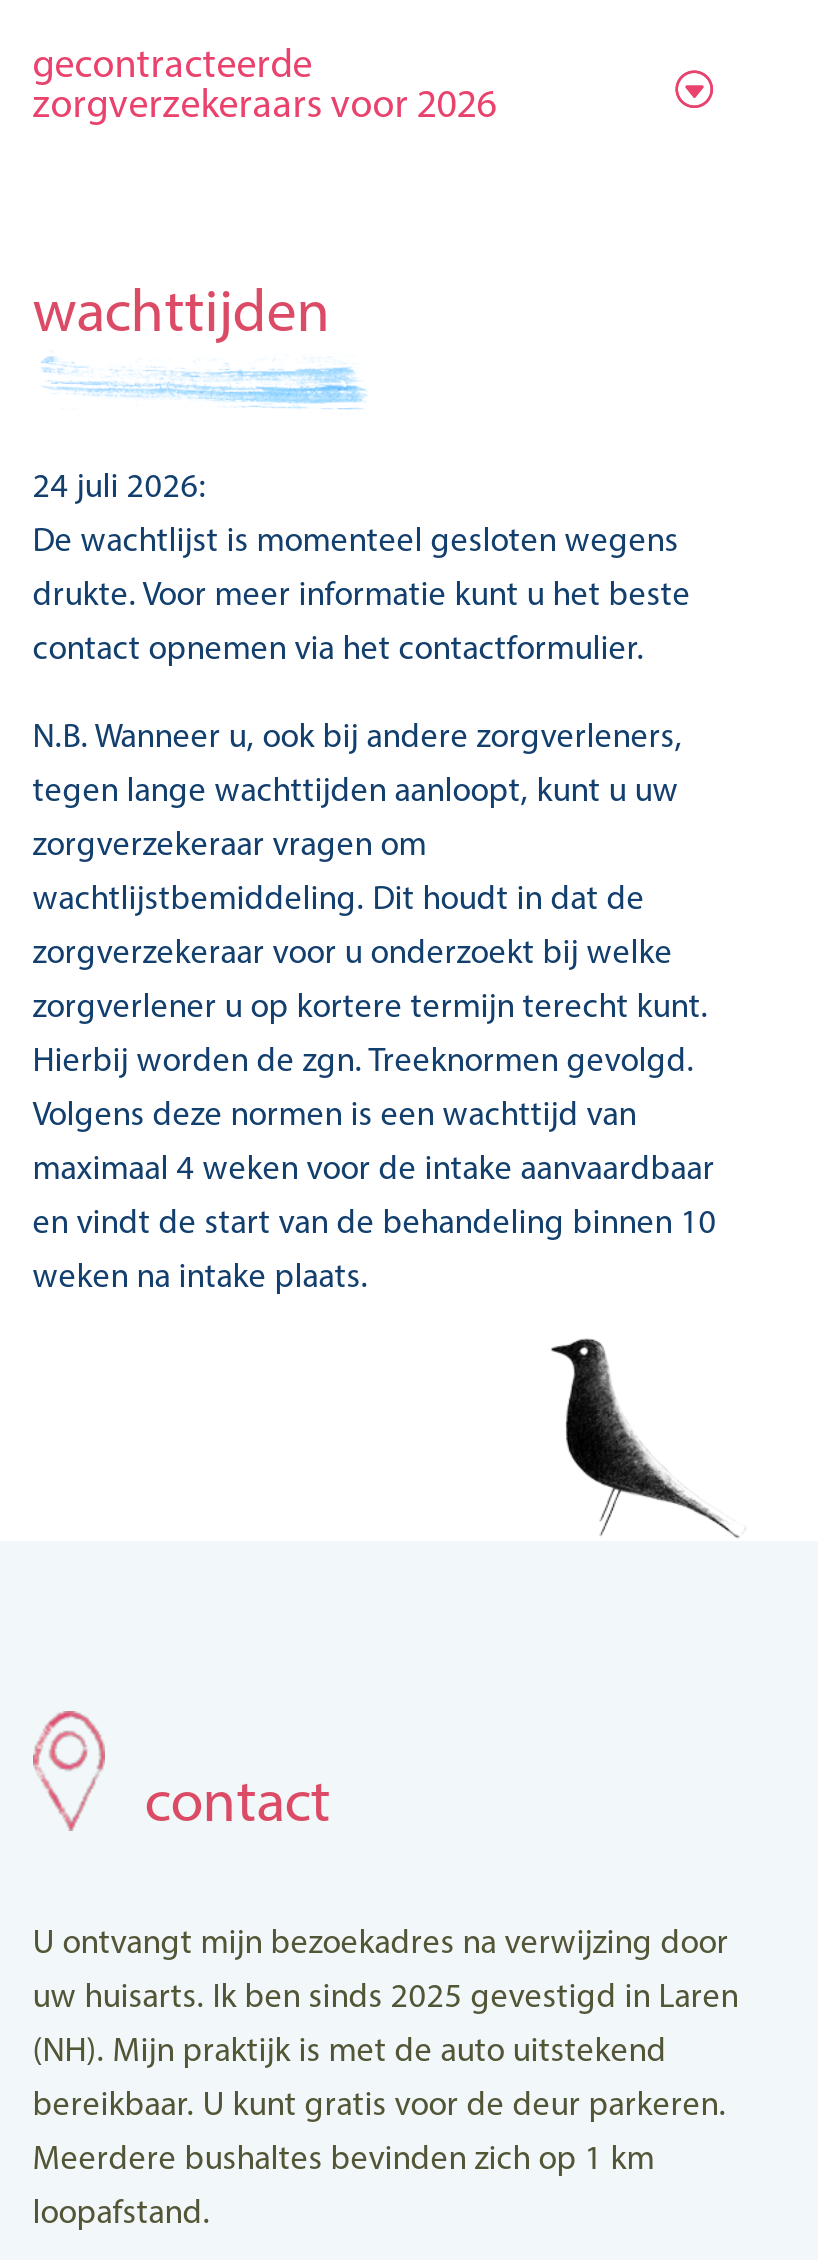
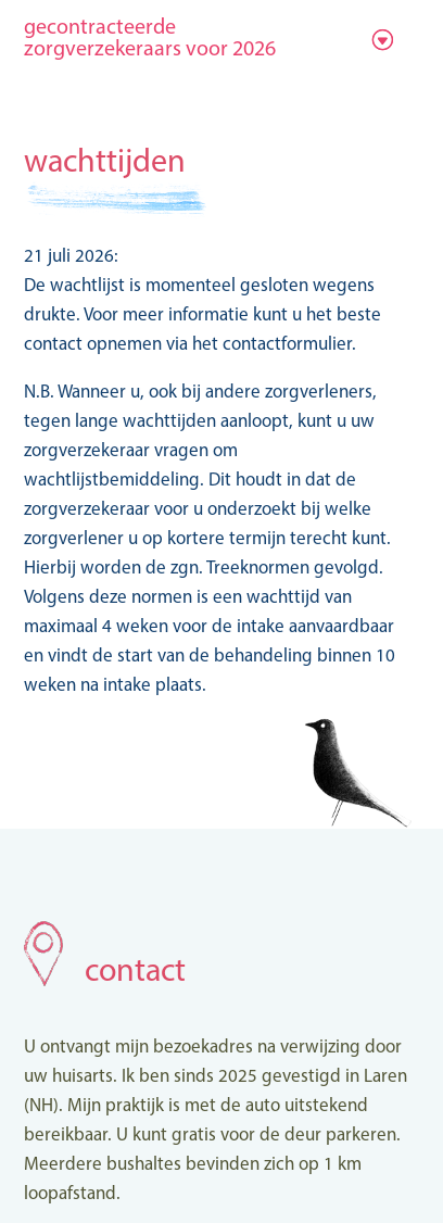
- 24 juli 2026:
+ 21 juli 2026:
